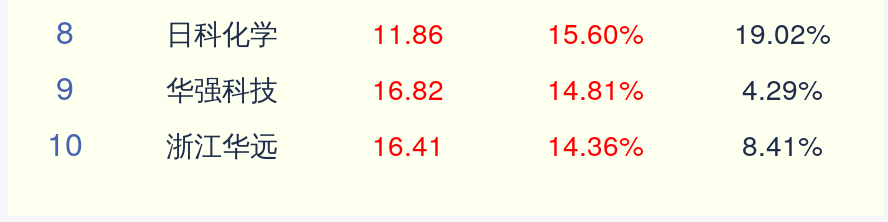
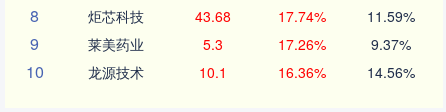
- 日科化学
- 11.86
- 15.60%
- 19.02%
+ 炬芯科技
+ 43.68
+ 17.74%
+ 11.59%

- 华强科技
- 16.82
- 14.81%
- 4.29%
+ 莱美药业
+ 5.3
+ 17.26%
+ 9.37%

- 浙江华远
- 16.41
- 14.36%
- 8.41%
+ 龙源技术
+ 10.1
+ 16.36%
+ 14.56%
